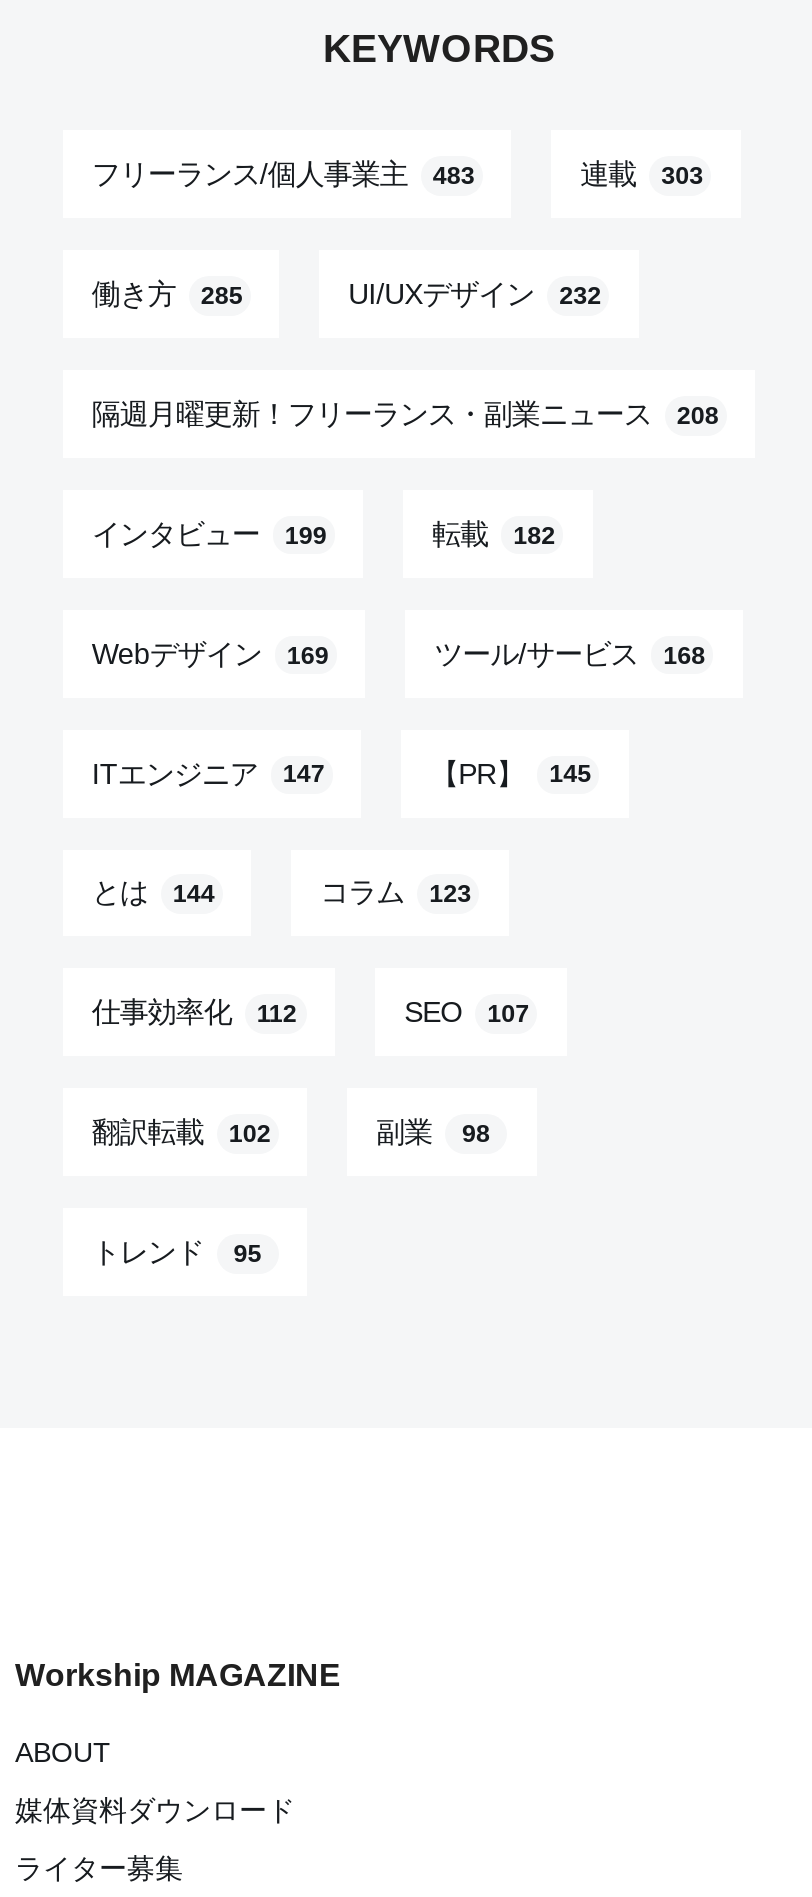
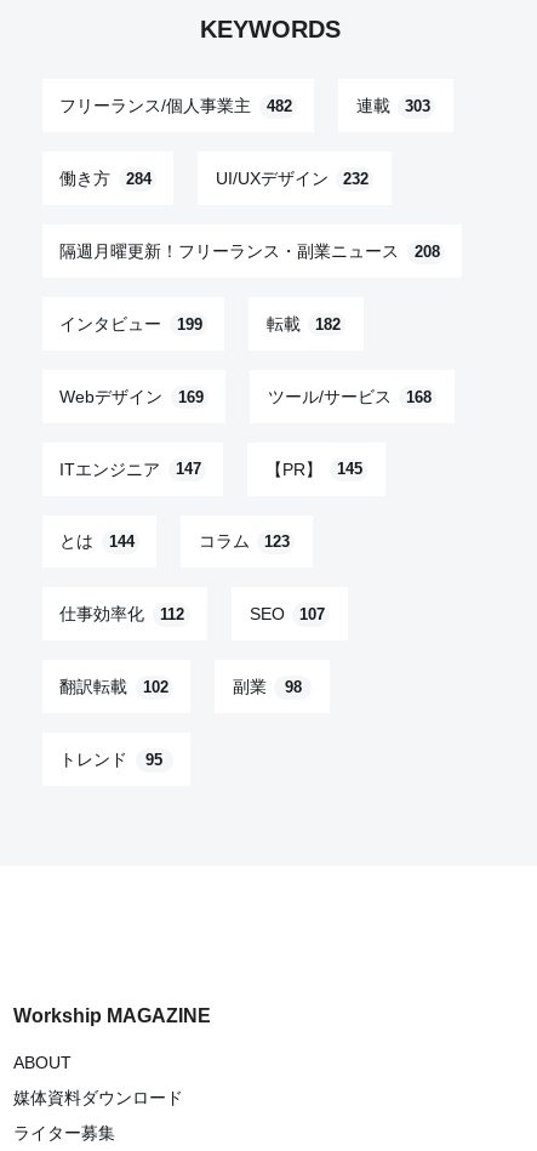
- フリーランス/個人事業主 483
+ フリーランス/個人事業主 482

- 働き方 285
+ 働き方 284
